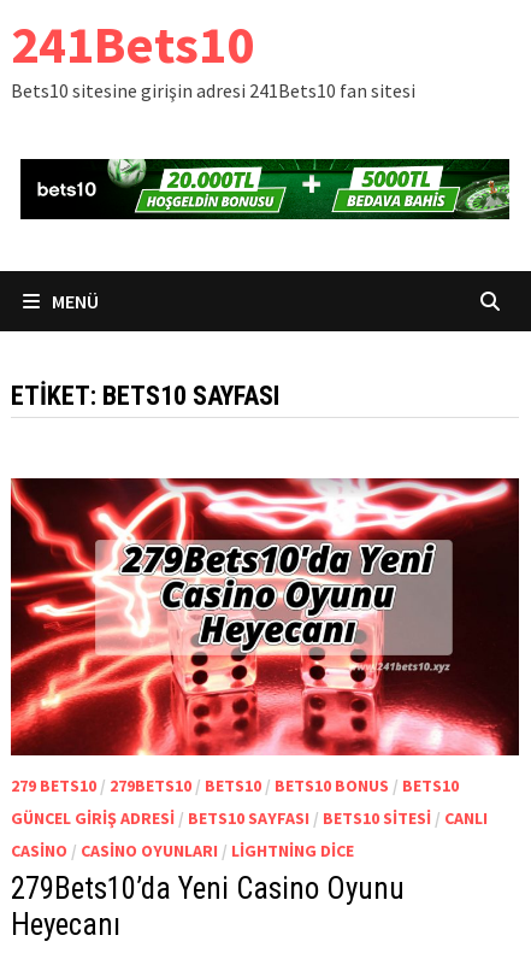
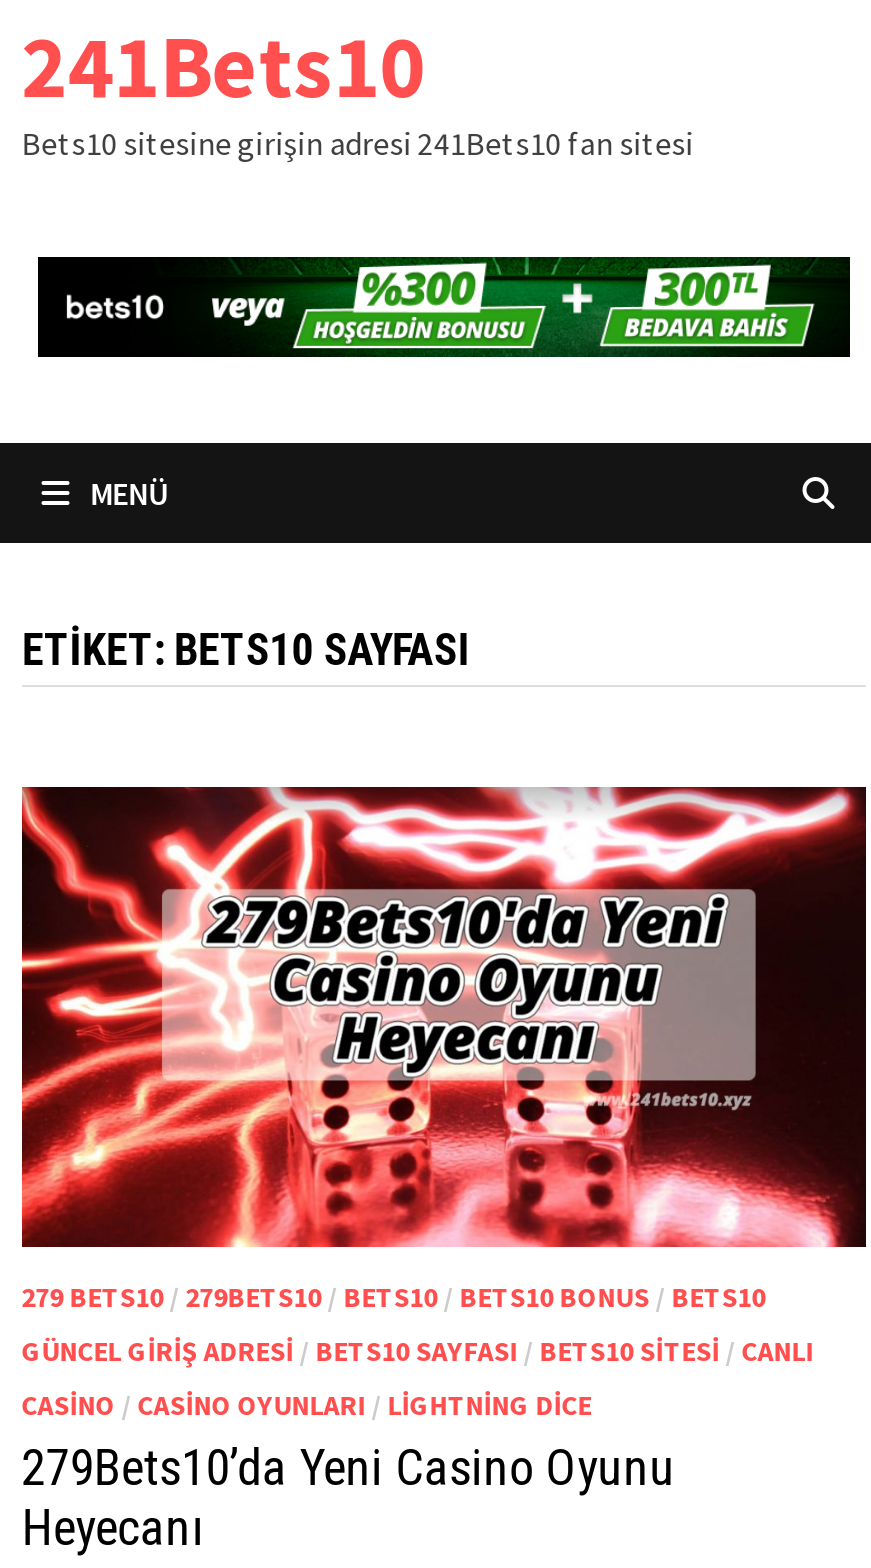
- [image]
+ [image]
